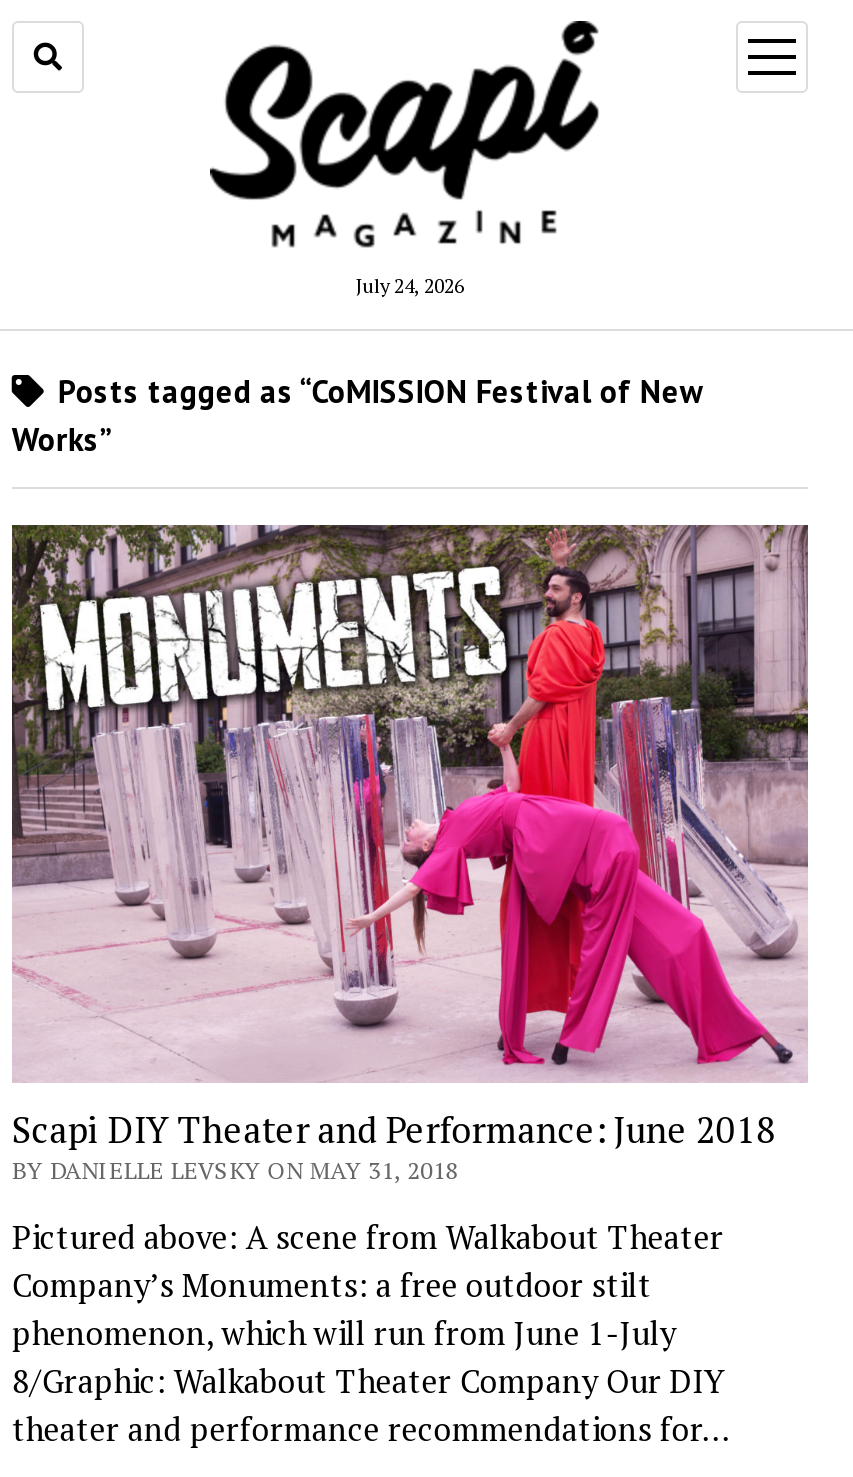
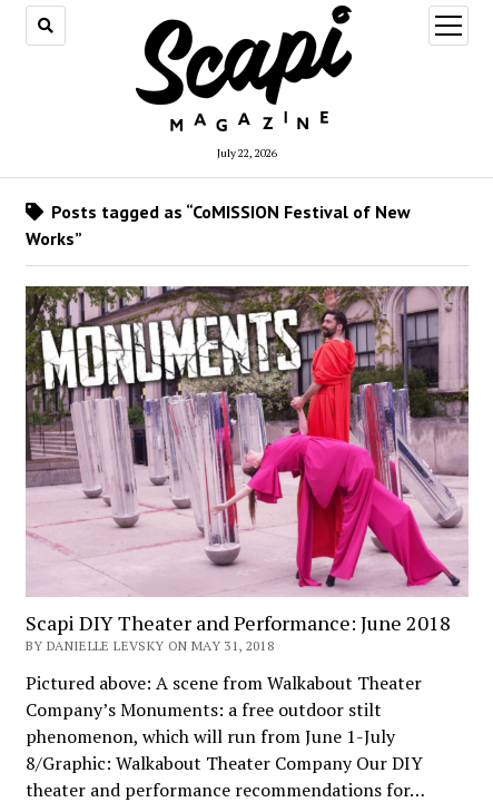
- July 24, 2026
+ July 22, 2026
